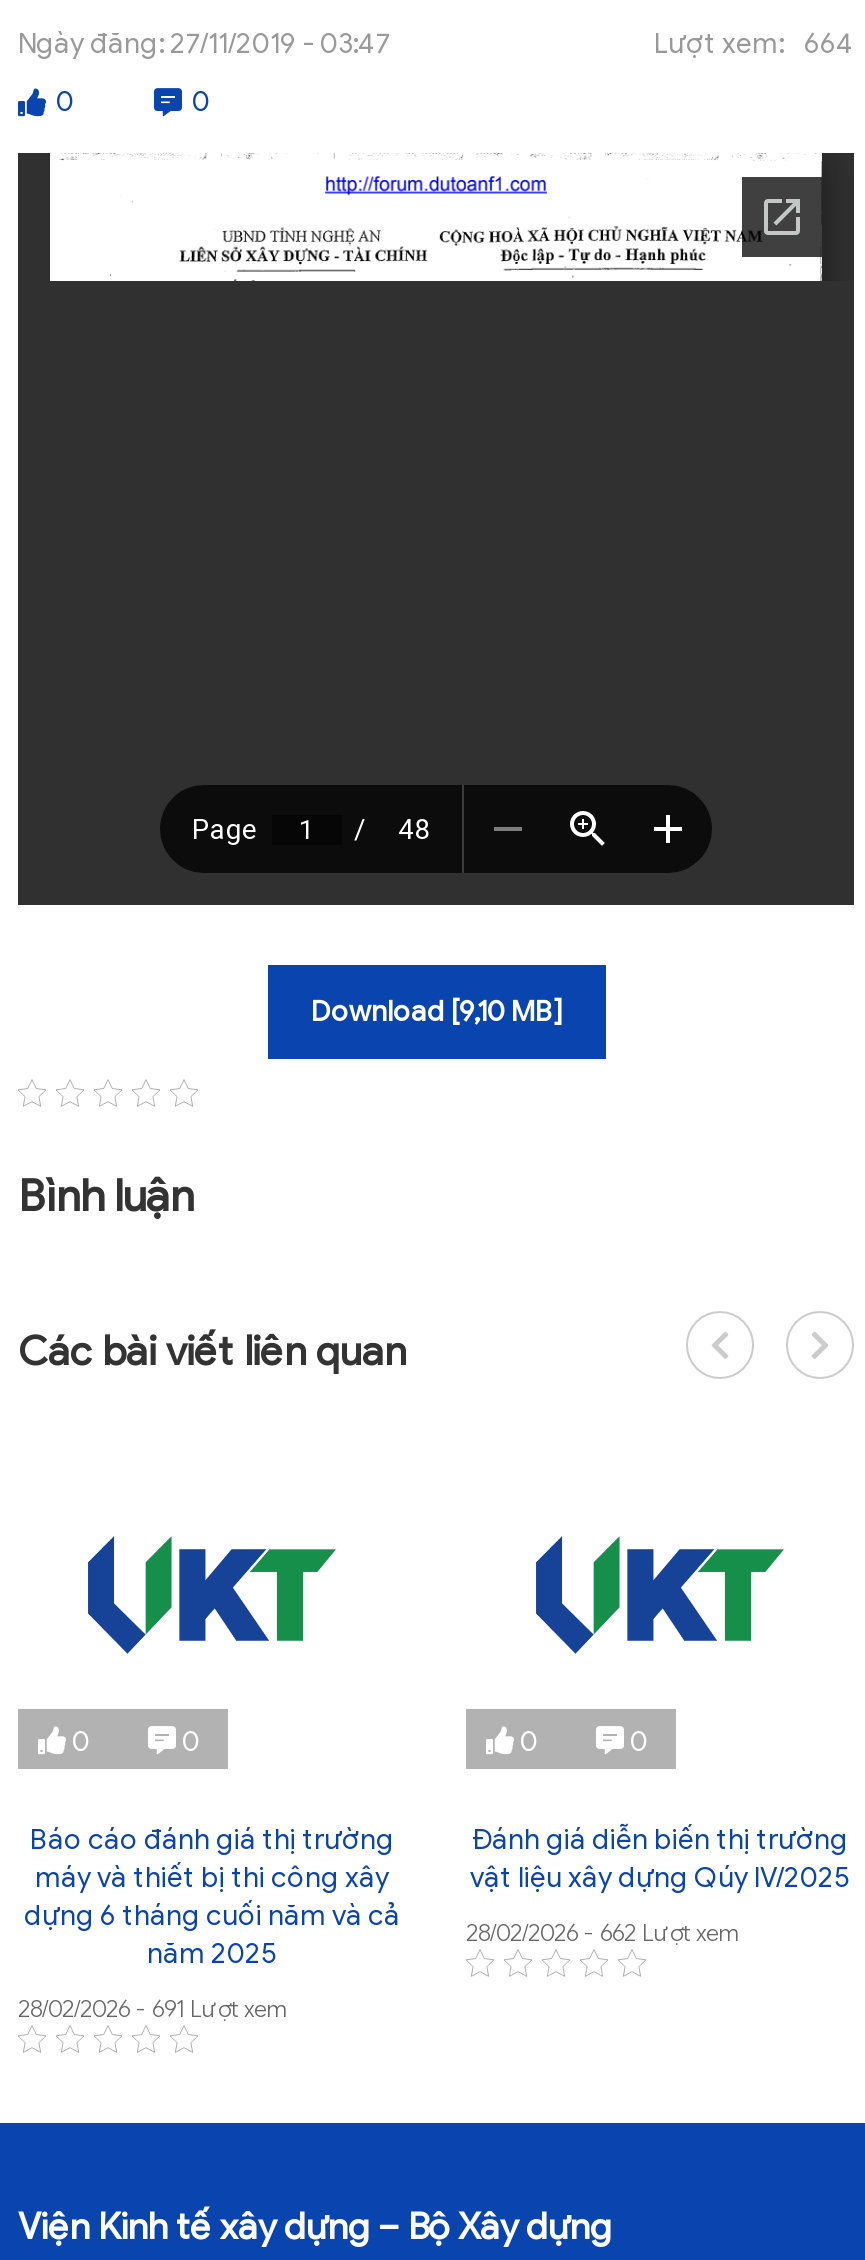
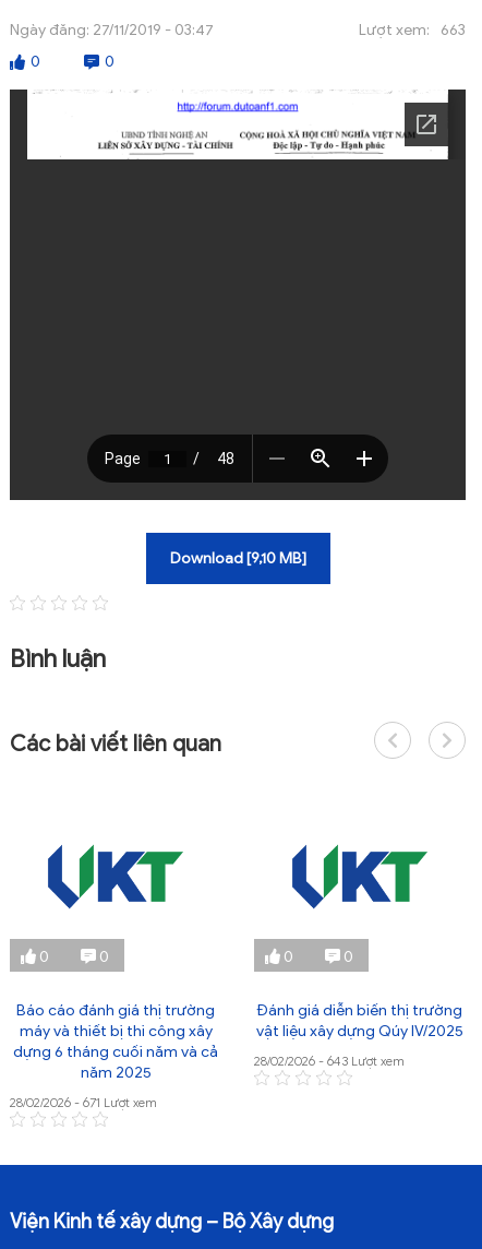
- Lượt xem: 664
+ Lượt xem: 663

- 28/02/2026 - 662 Lượt xem
+ 28/02/2026 - 643 Lượt xem

- 28/02/2026 - 691 Lượt xem
+ 28/02/2026 - 671 Lượt xem
